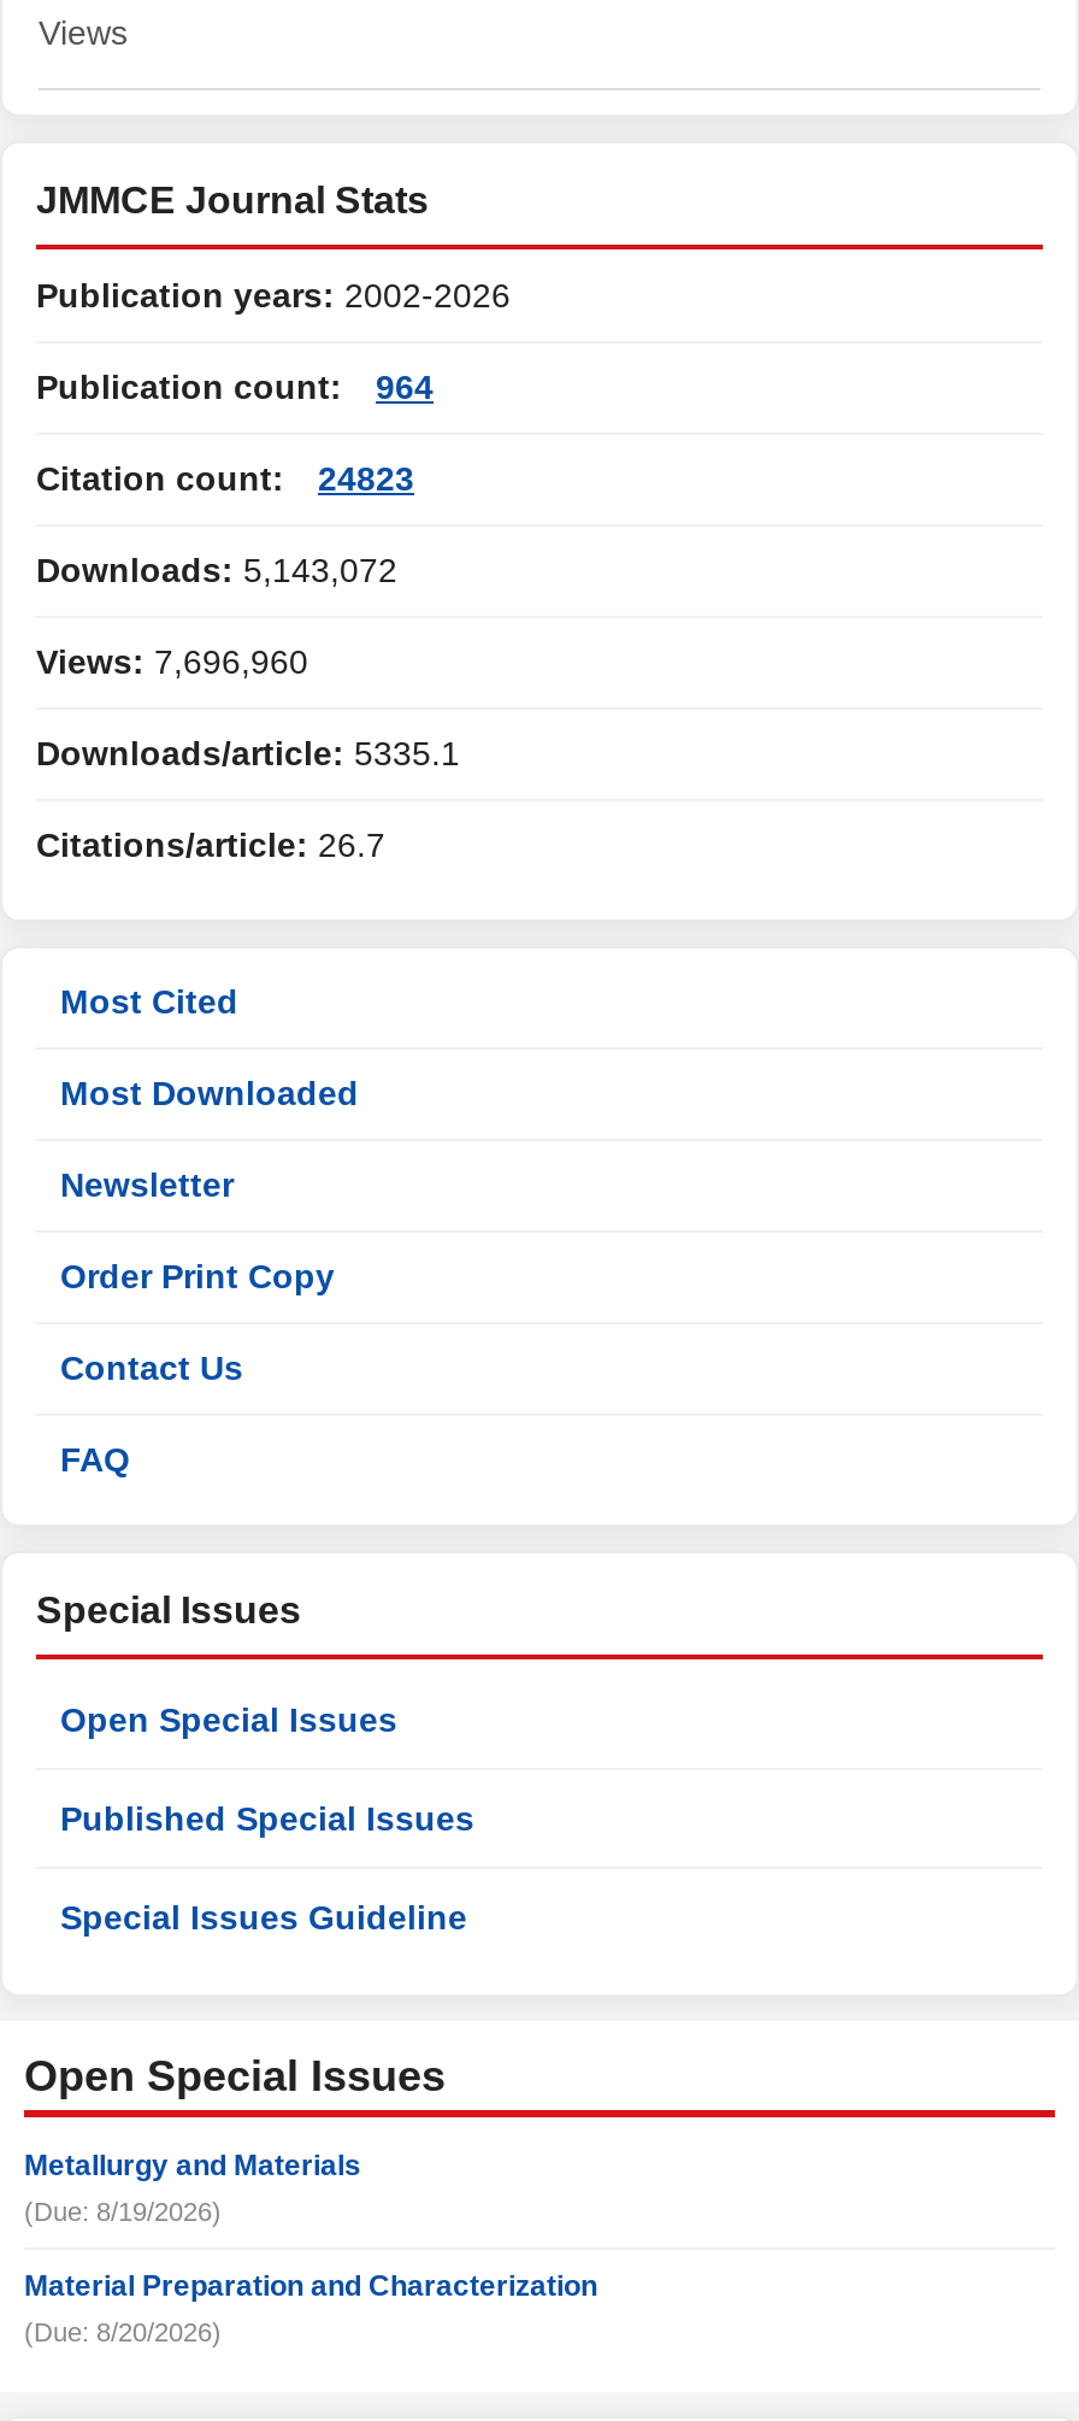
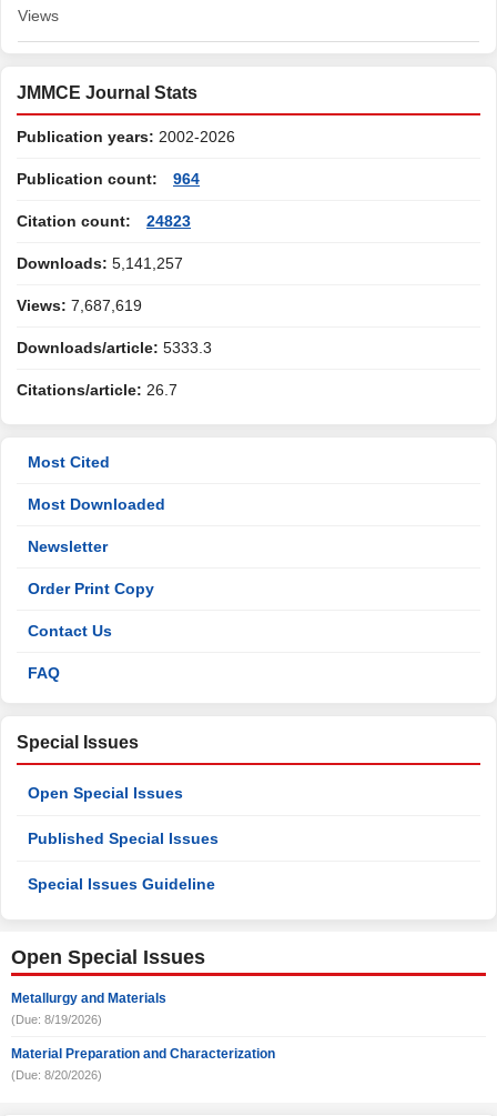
- Downloads: 5,143,072
+ Downloads: 5,141,257

- Views: 7,696,960
+ Views: 7,687,619

- Downloads/article: 5335.1
+ Downloads/article: 5333.3
